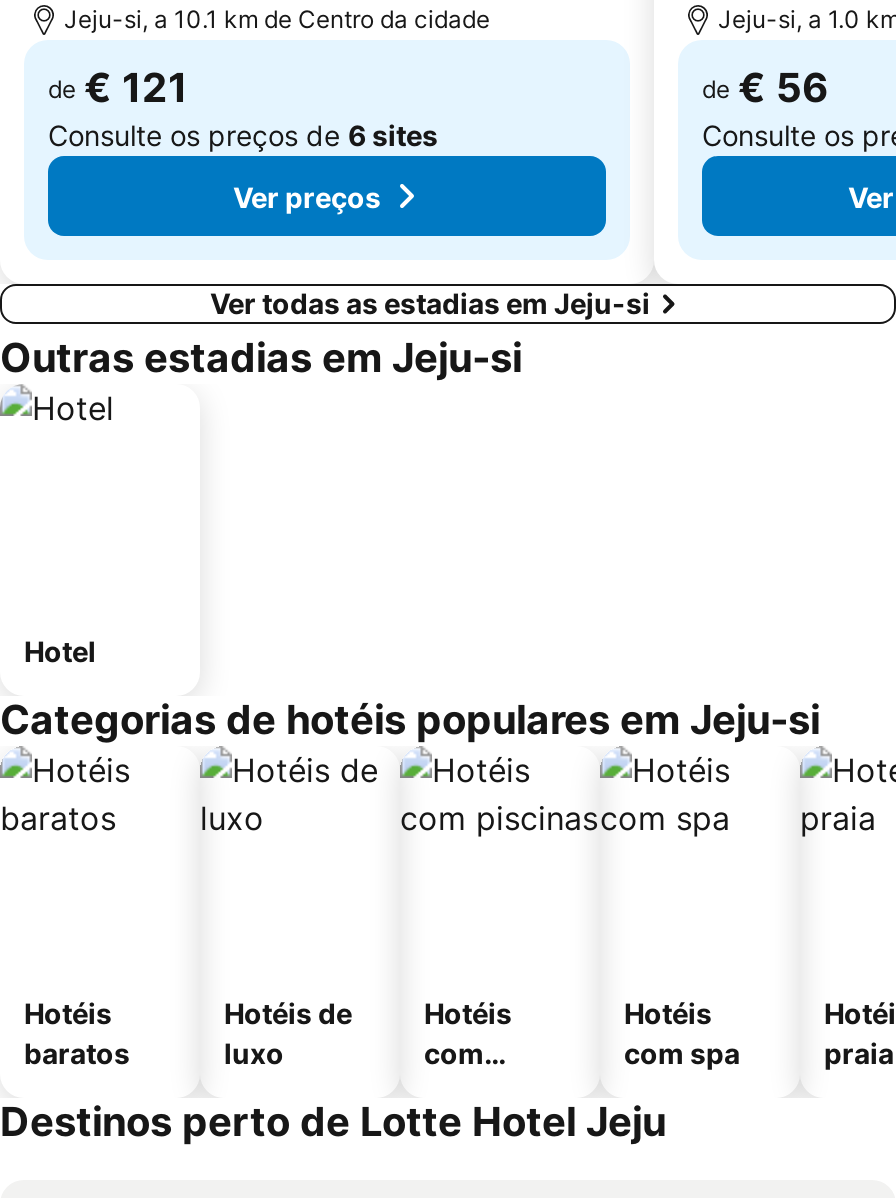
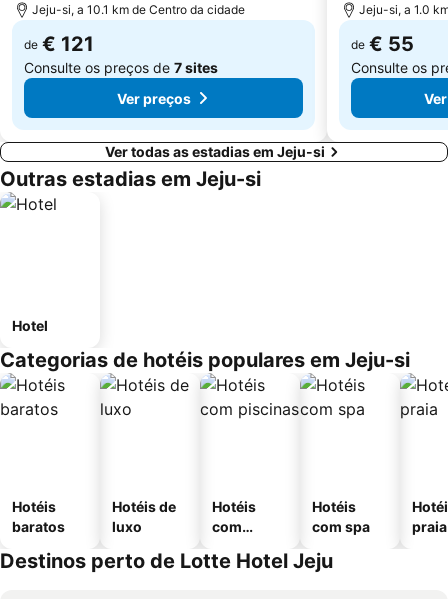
- de € 56
+ de € 55

- Consulte os preços de 6 sites
+ Consulte os preços de 7 sites
